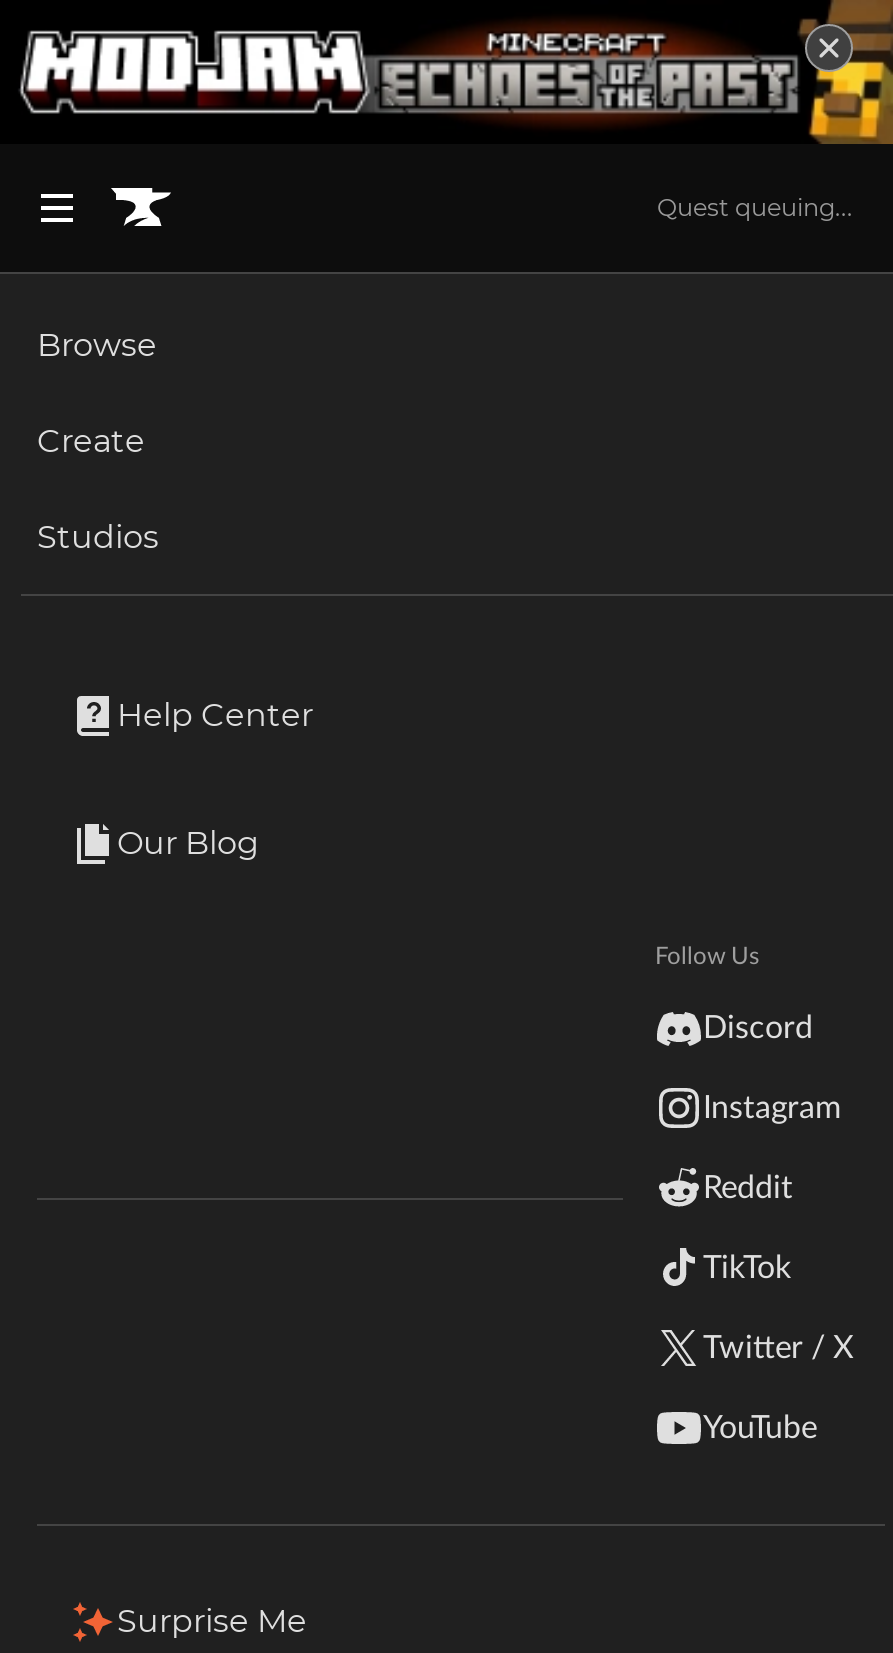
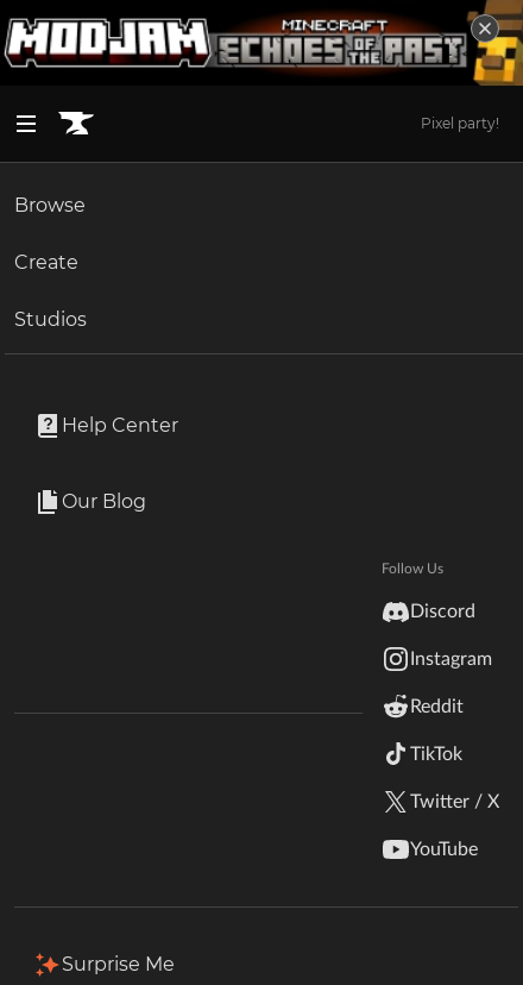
- Quest queuing...
+ Pixel party!
